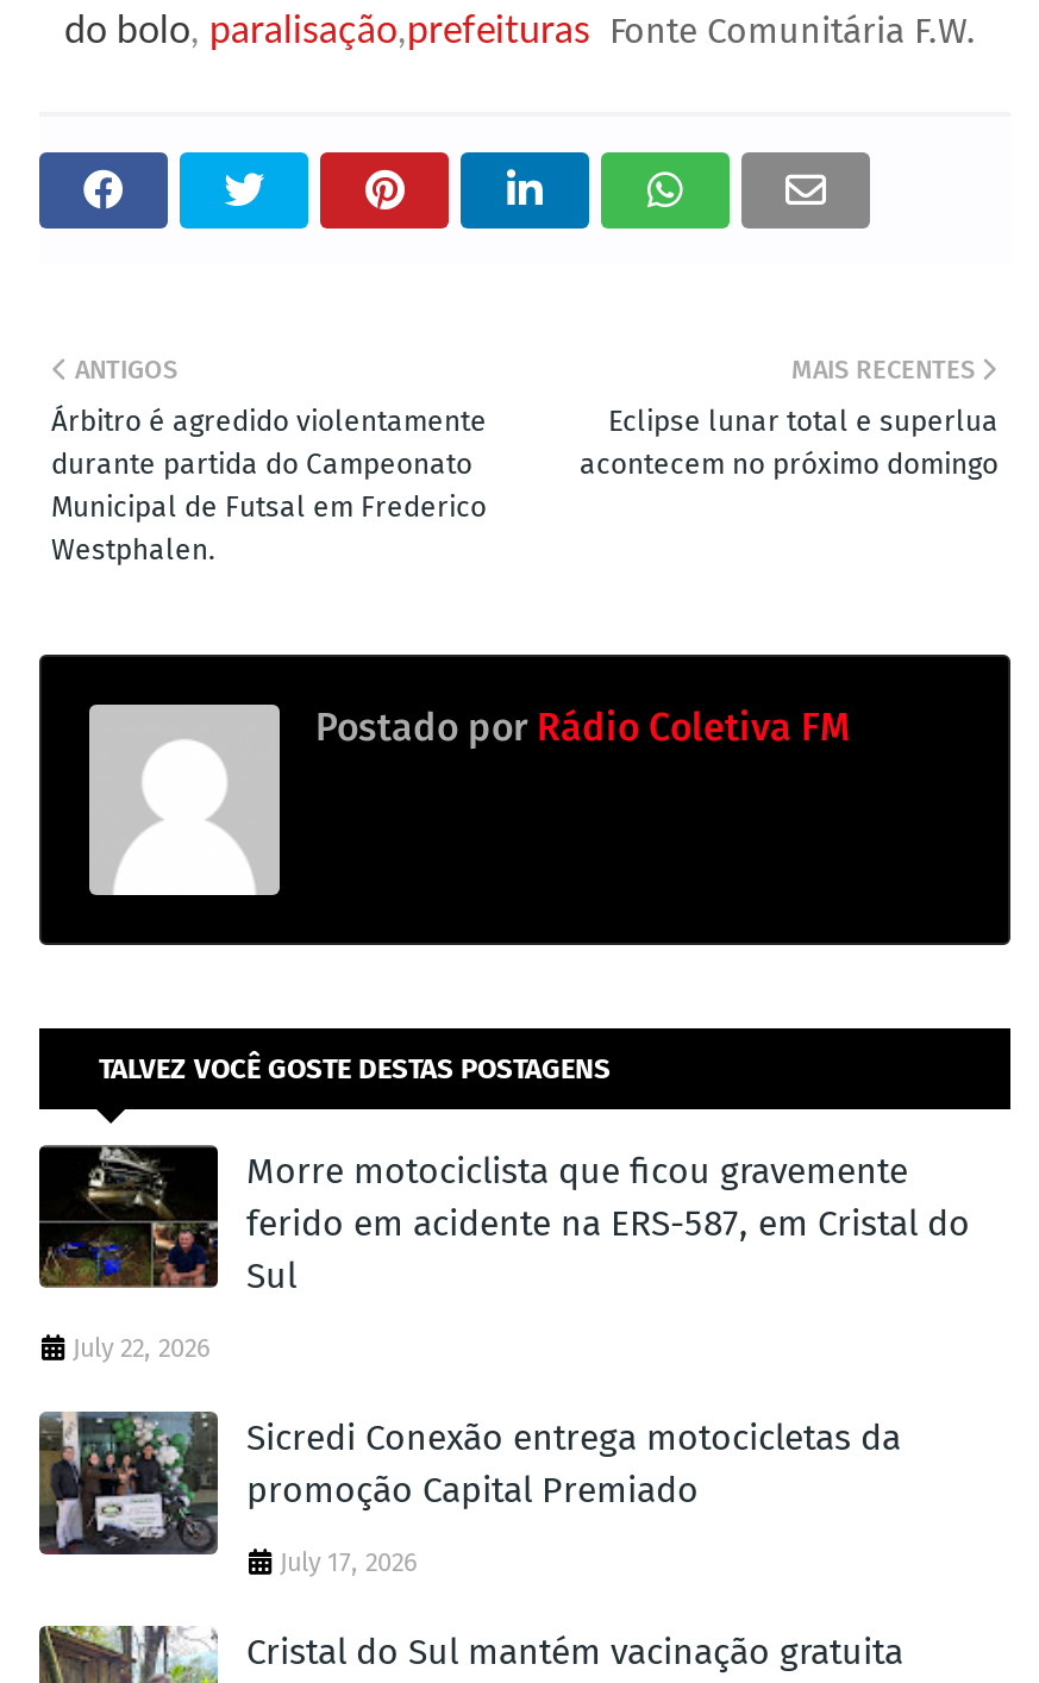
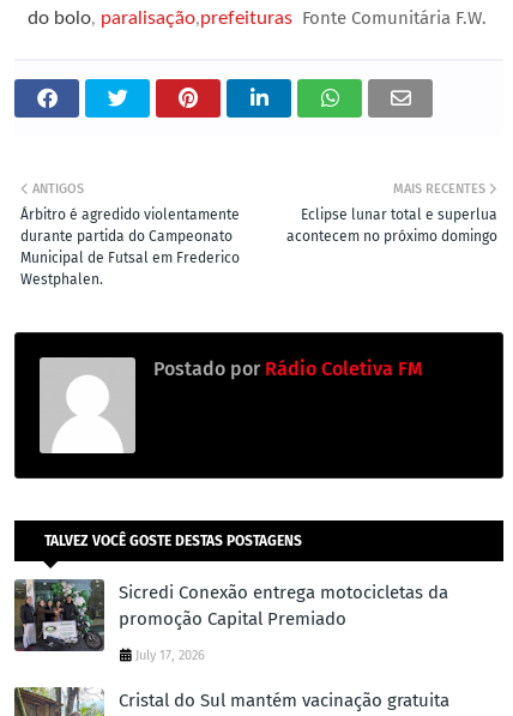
- [image]
- Morre motociclista que ficou gravemente
- ferido em acidente na ERS-587, em Cristal do
- Sul
- July 22, 2026
